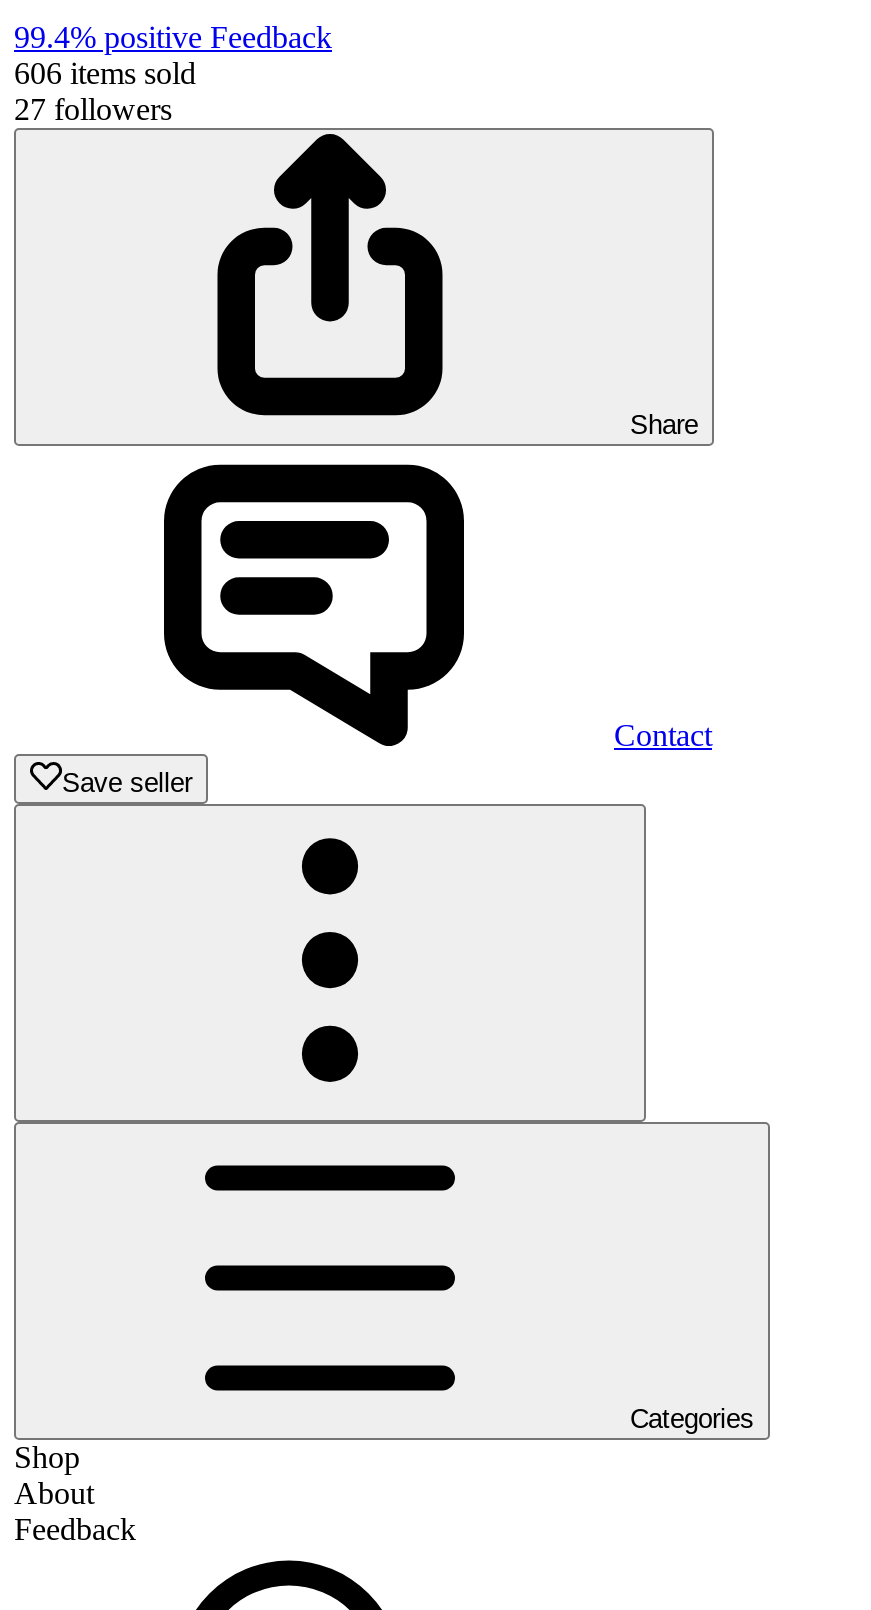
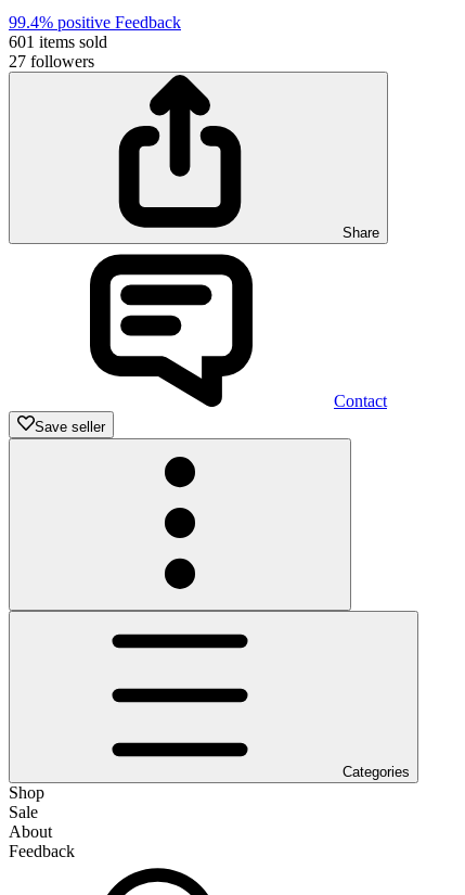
- 606 items sold
+ 601 items sold

+ Sale
